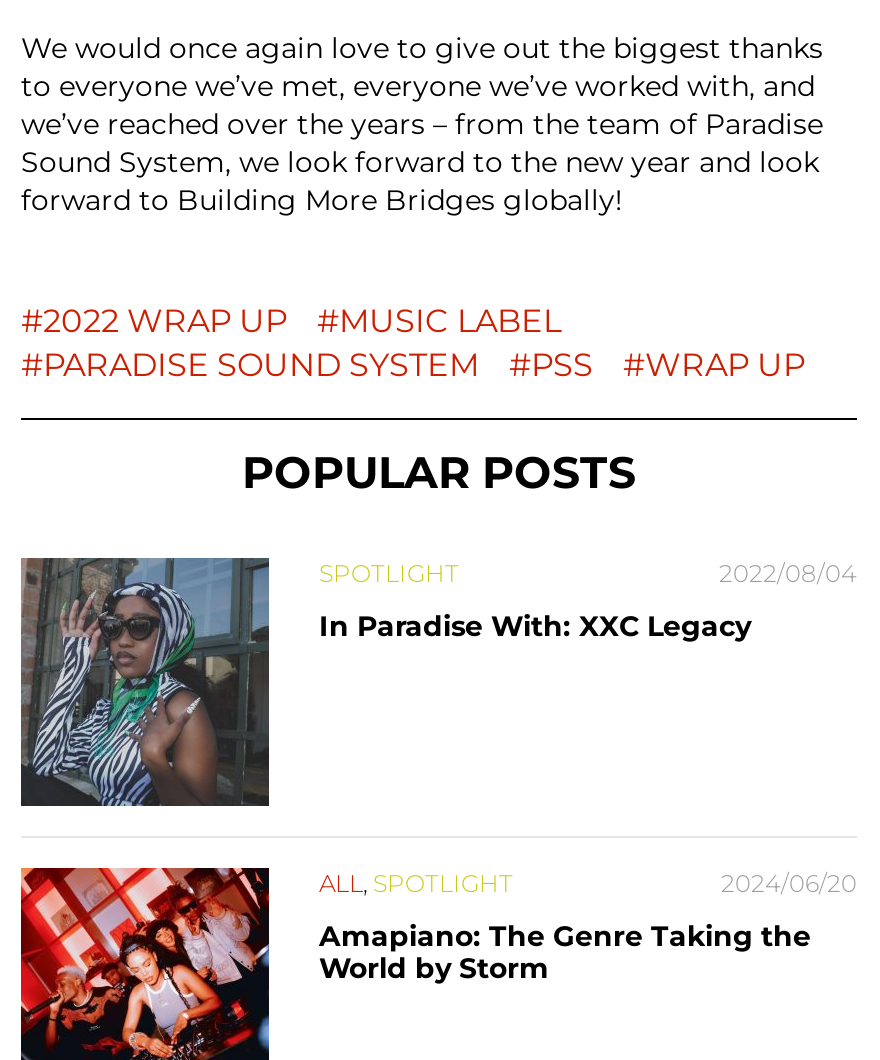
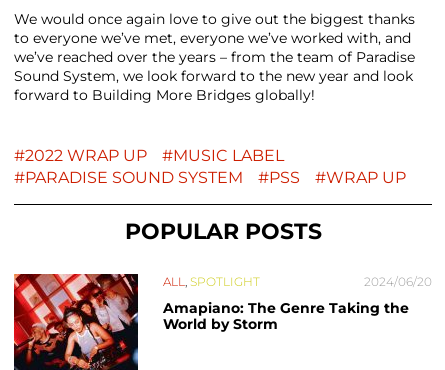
- [image]
- SPOTLIGHT
- 2022/08/04
- In Paradise With: XXC Legacy
